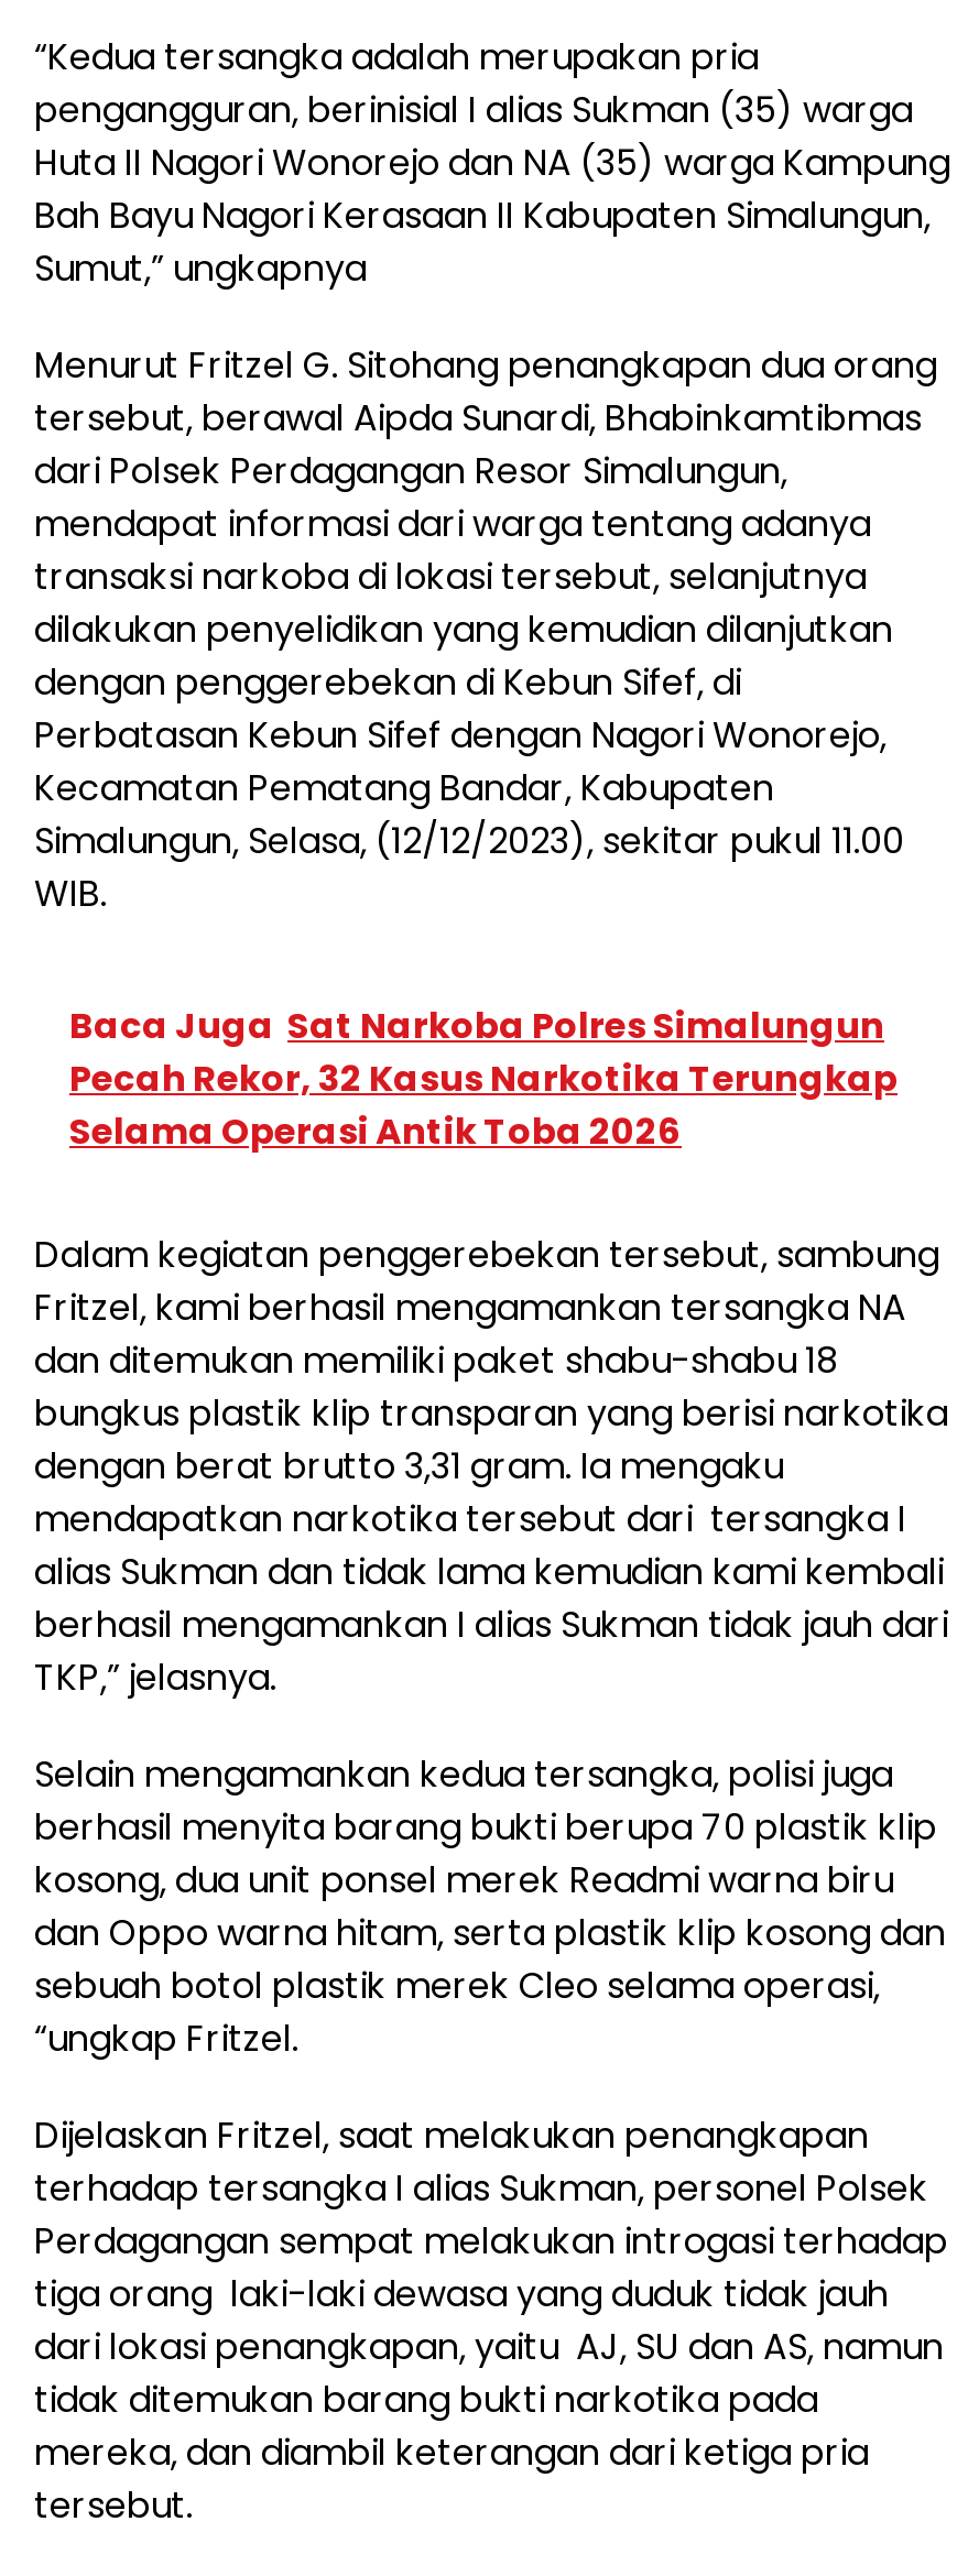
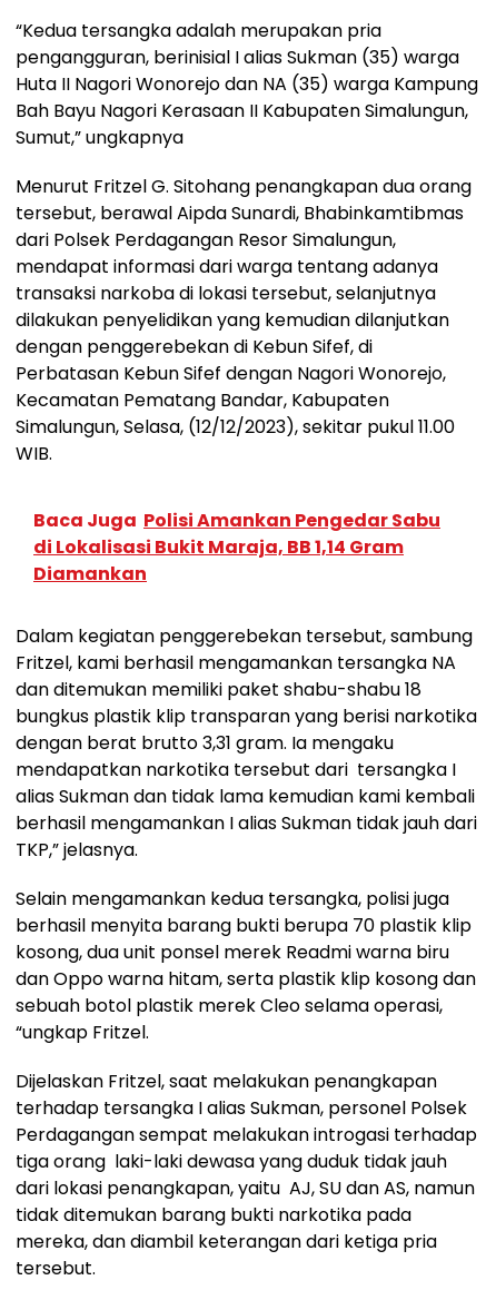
- Baca Juga Sat Narkoba Polres Simalungun
- Pecah Rekor, 32 Kasus Narkotika Terungkap
- Selama Operasi Antik Toba 2026
+ Baca Juga Polisi Amankan Pengedar Sabu
+ di Lokalisasi Bukit Maraja, BB 1,14 Gram
+ Diamankan
